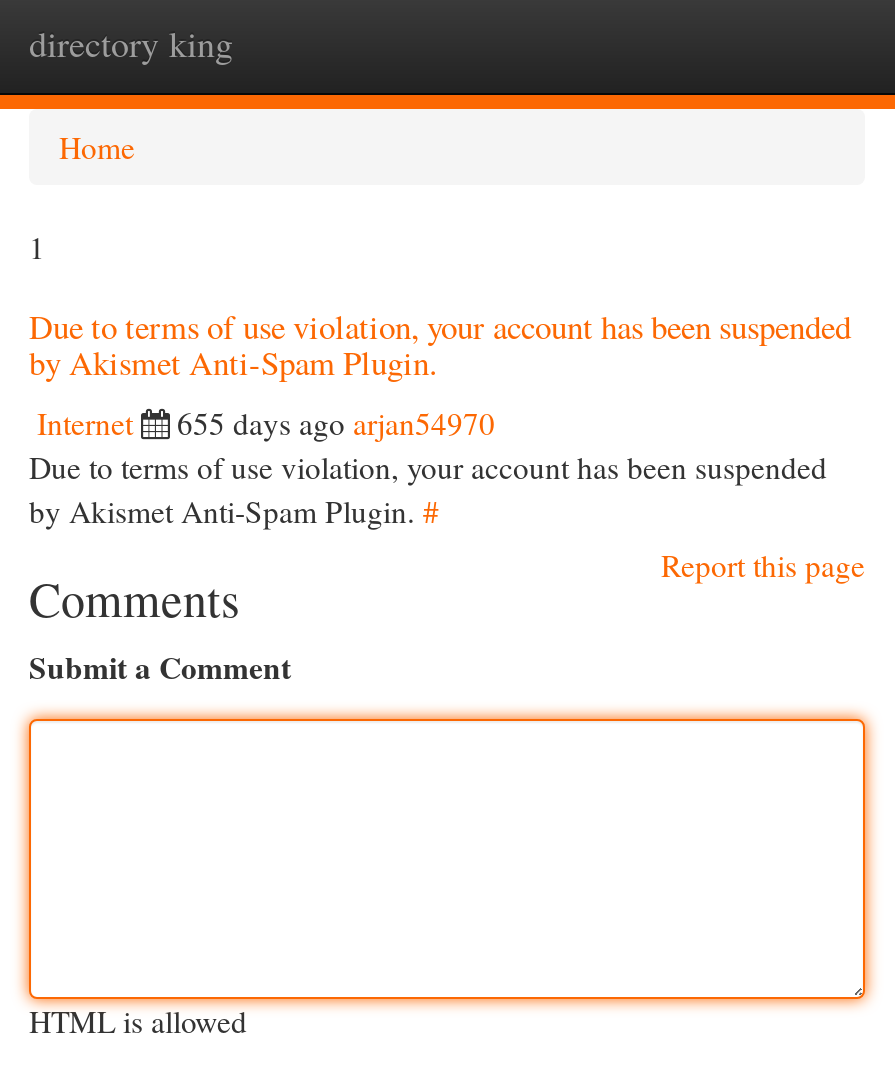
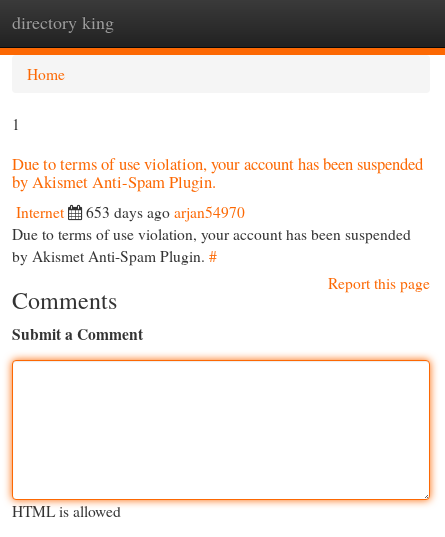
- 655 days ago arjan54970
+ 653 days ago arjan54970
